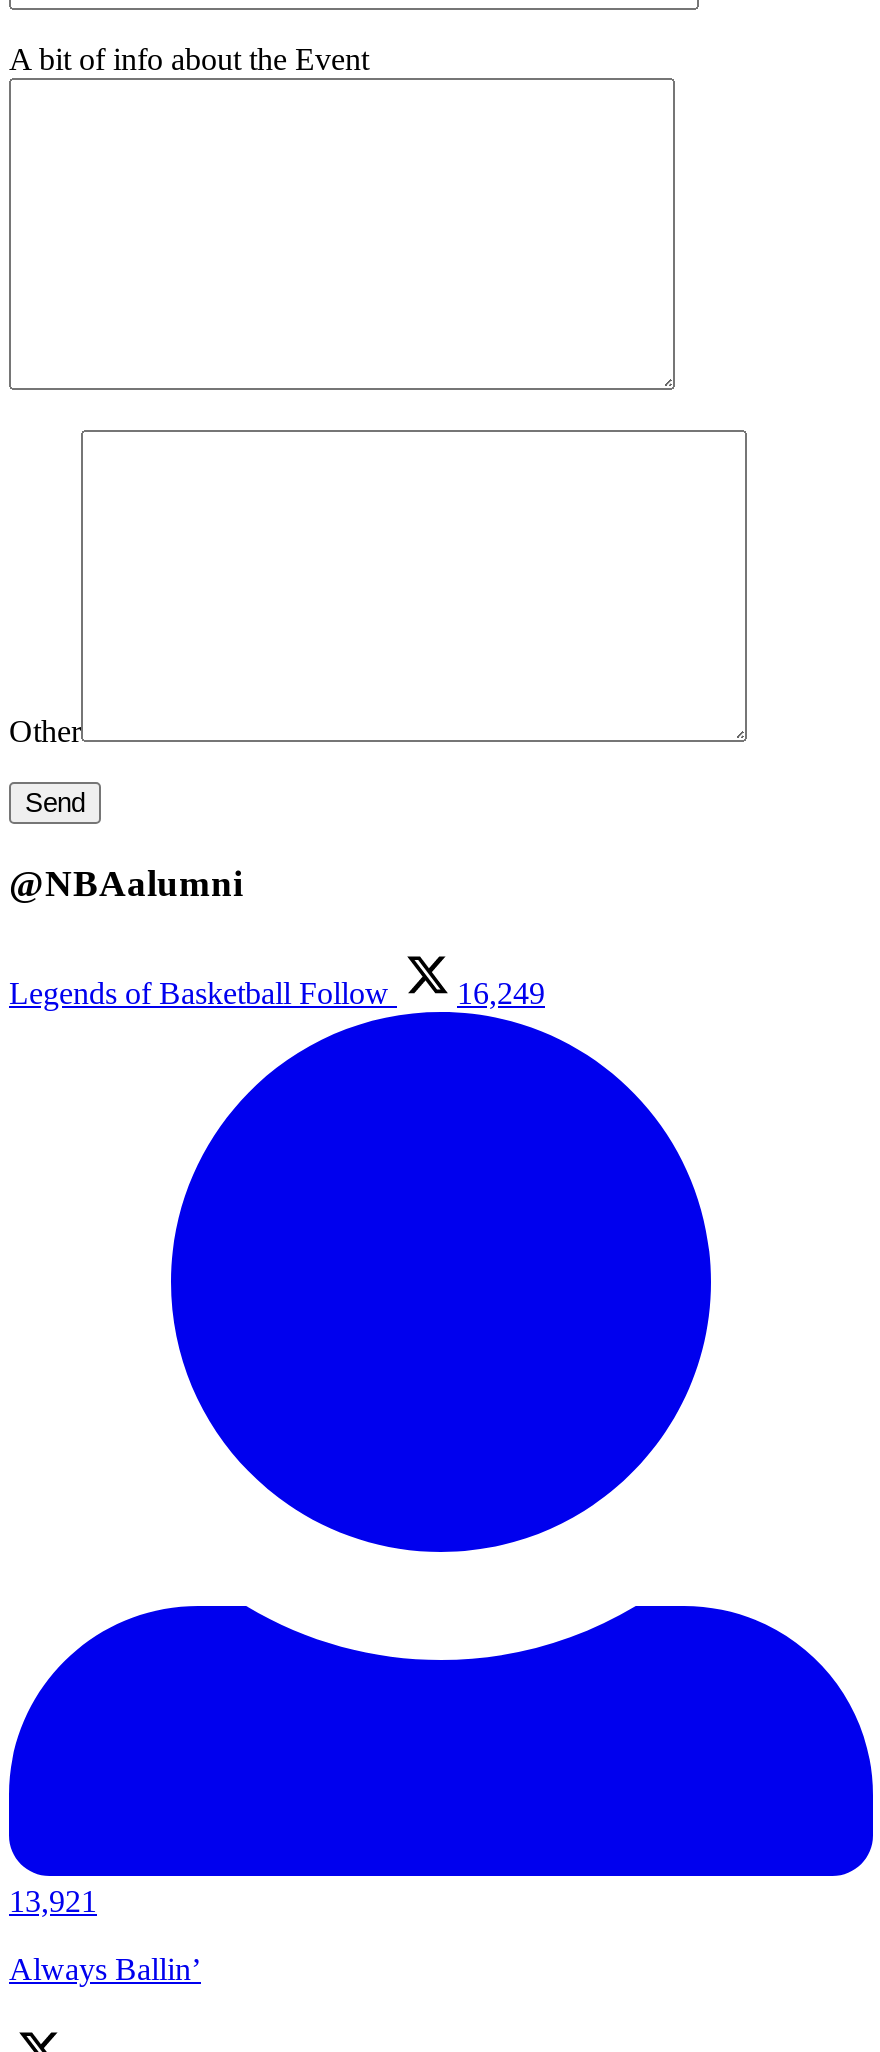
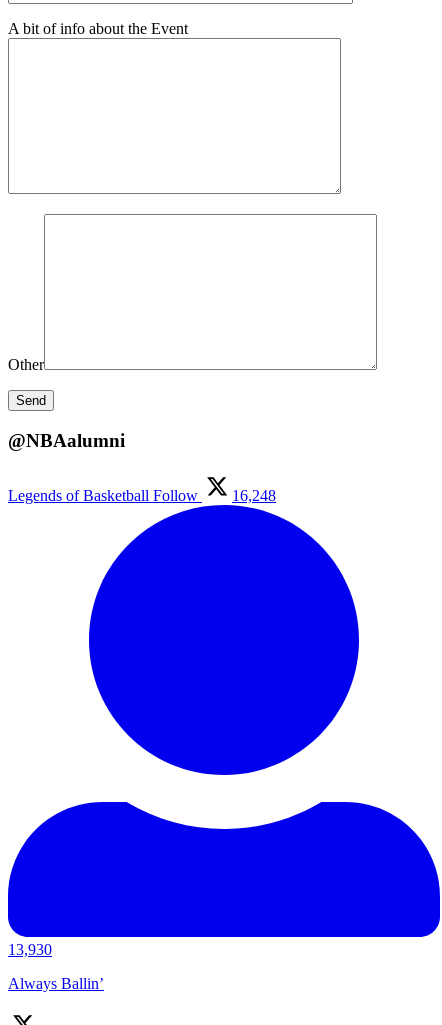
- Legends of Basketball Follow 16,249
+ Legends of Basketball Follow 16,248

- 13,921
+ 13,930
